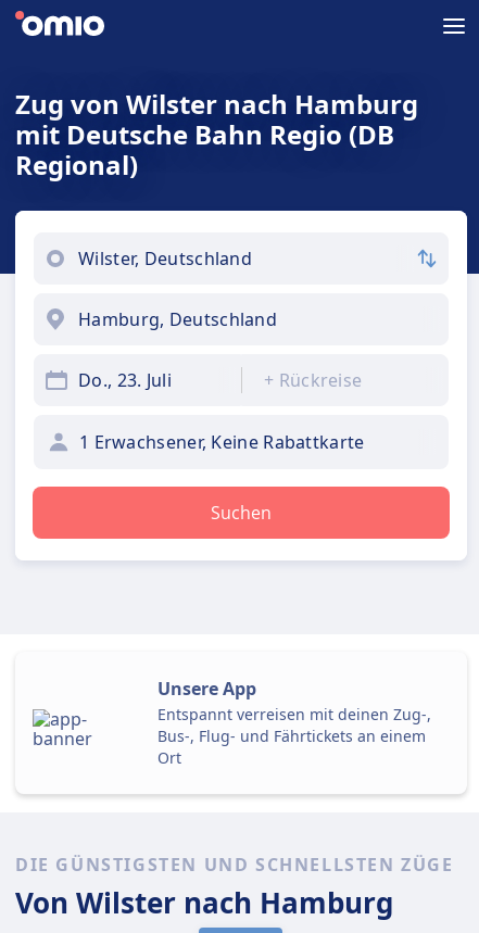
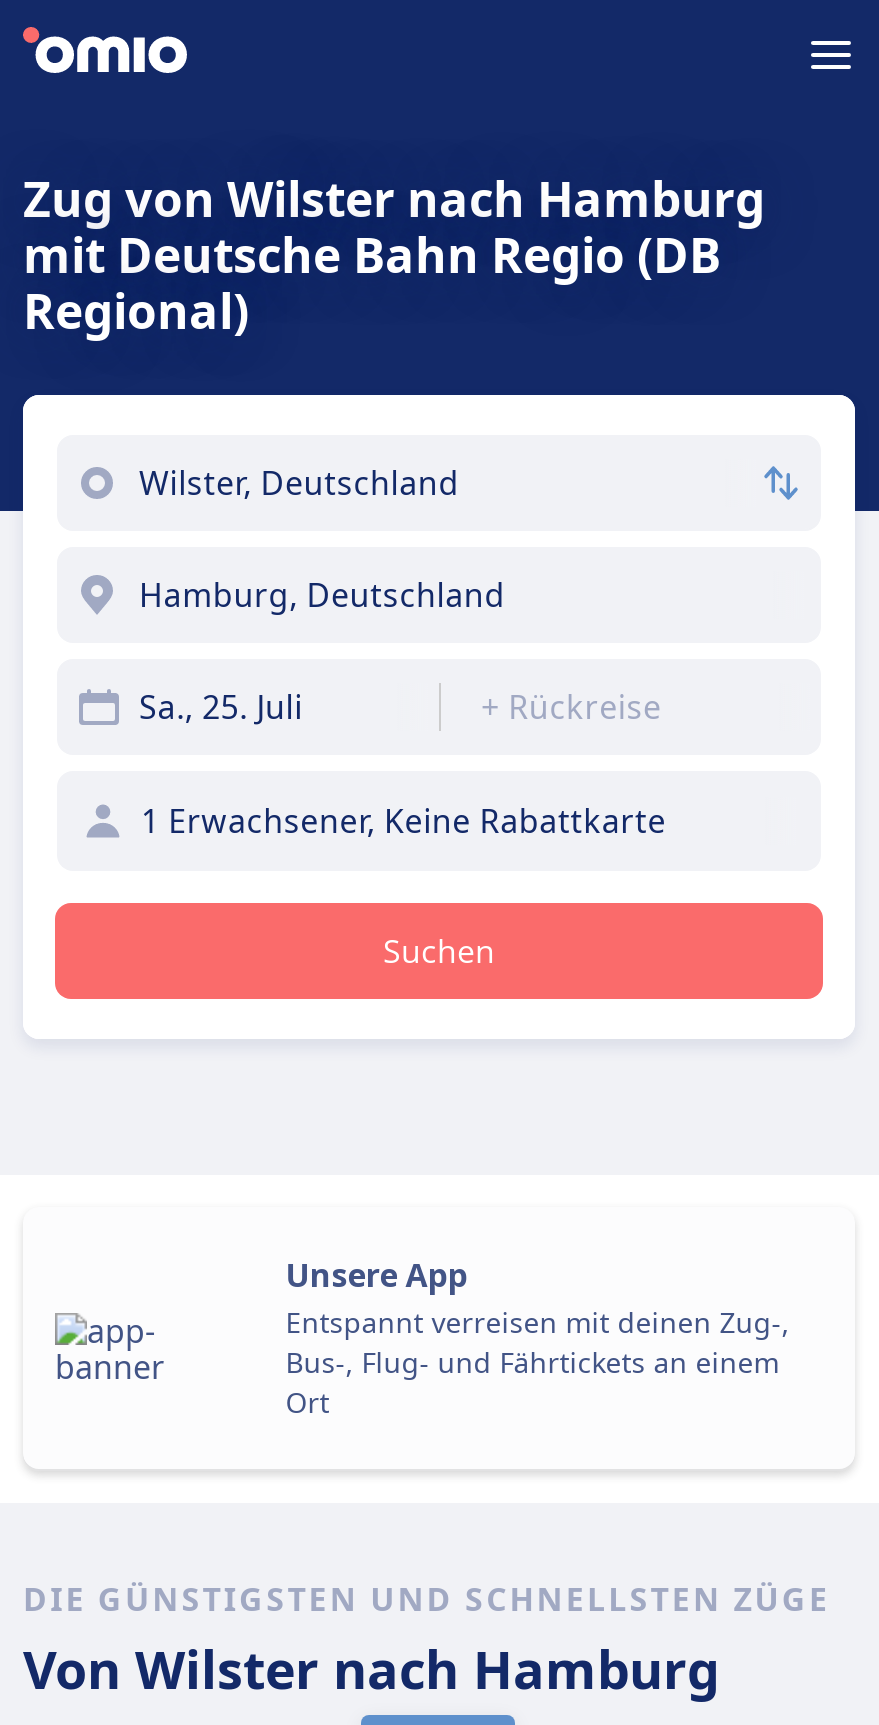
- Do., 23. Juli
+ Sa., 25. Juli
